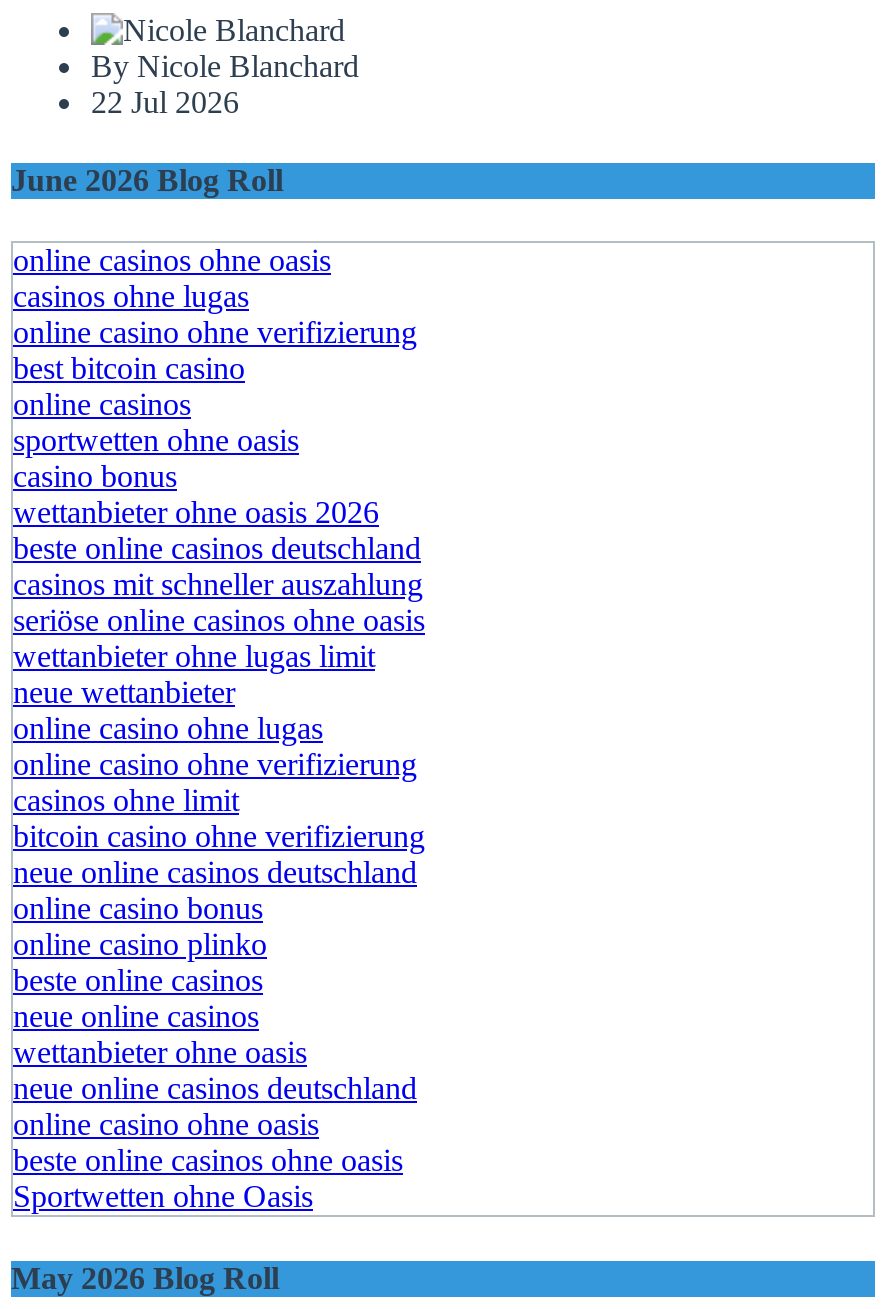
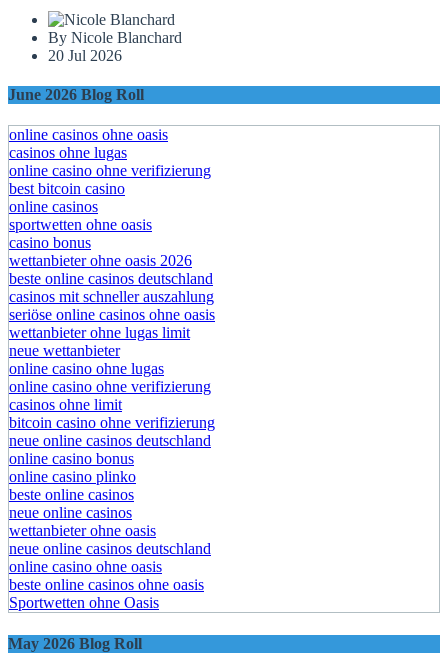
- 22 Jul 2026
+ 20 Jul 2026
